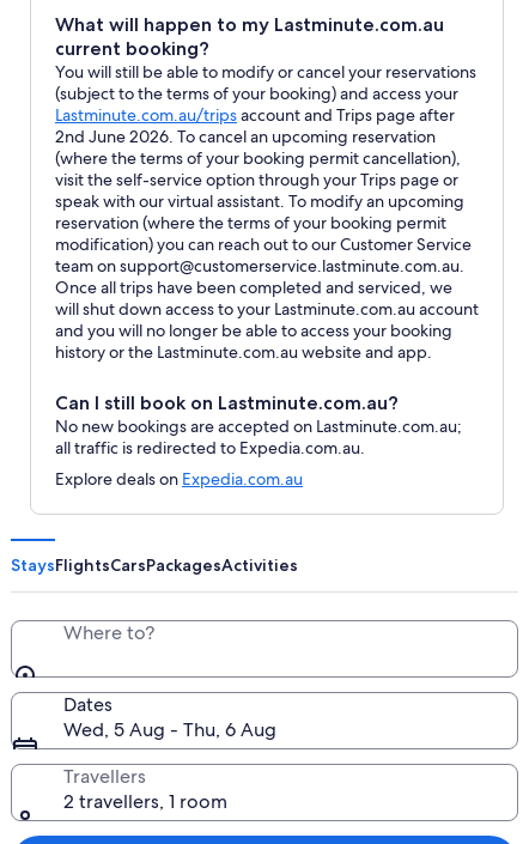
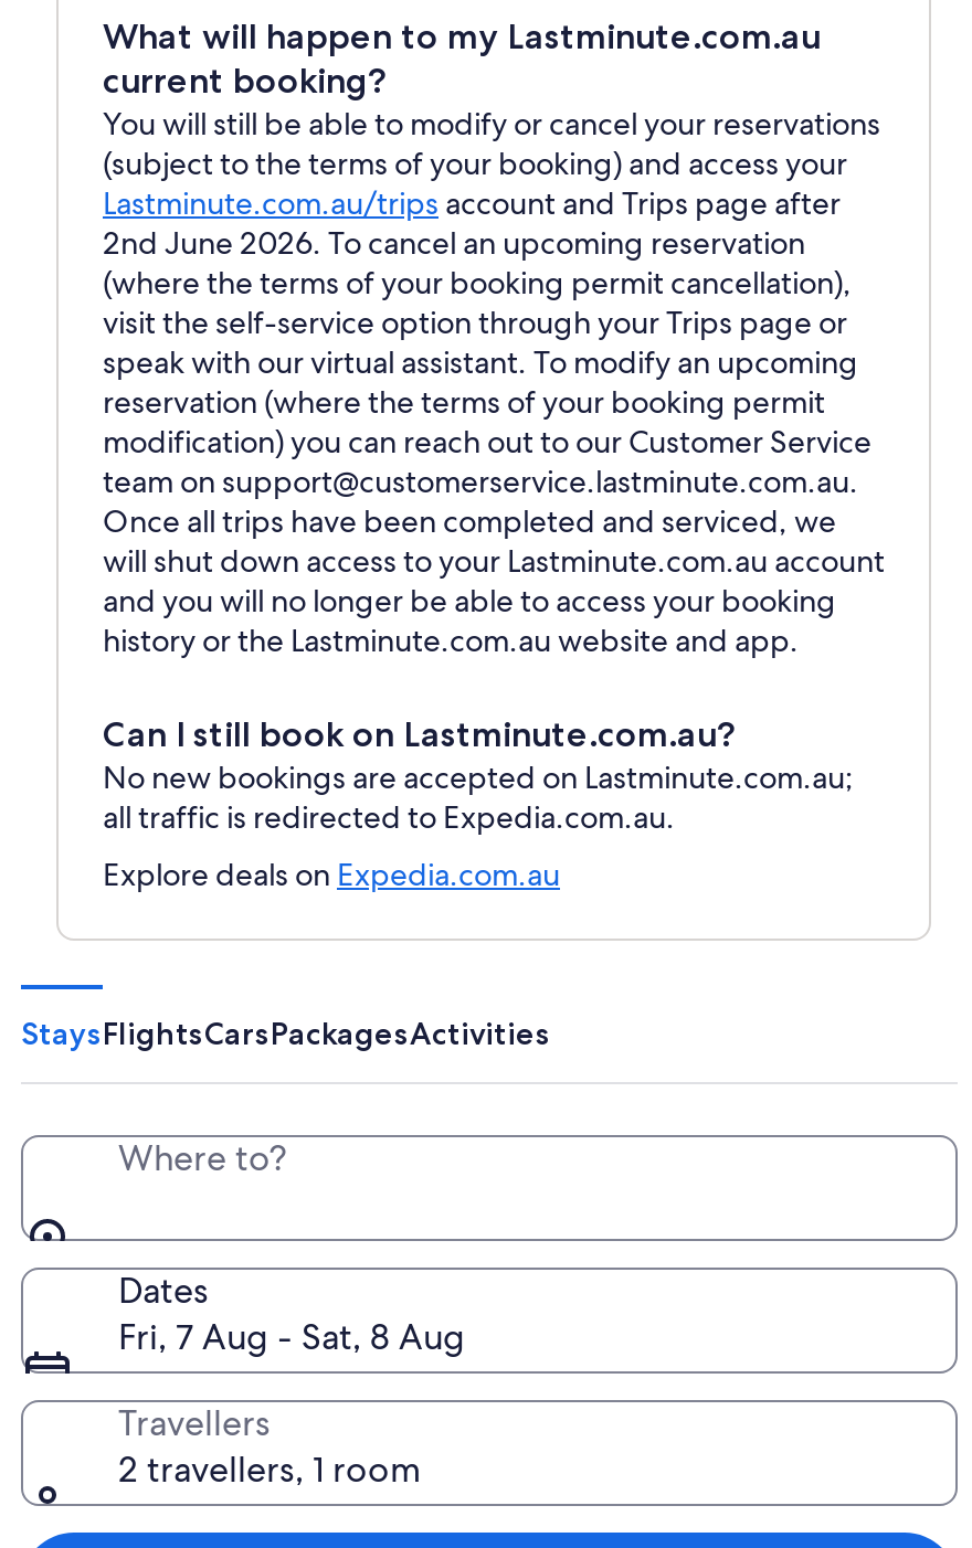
- Wed, 5 Aug - Thu, 6 Aug
+ Fri, 7 Aug - Sat, 8 Aug
